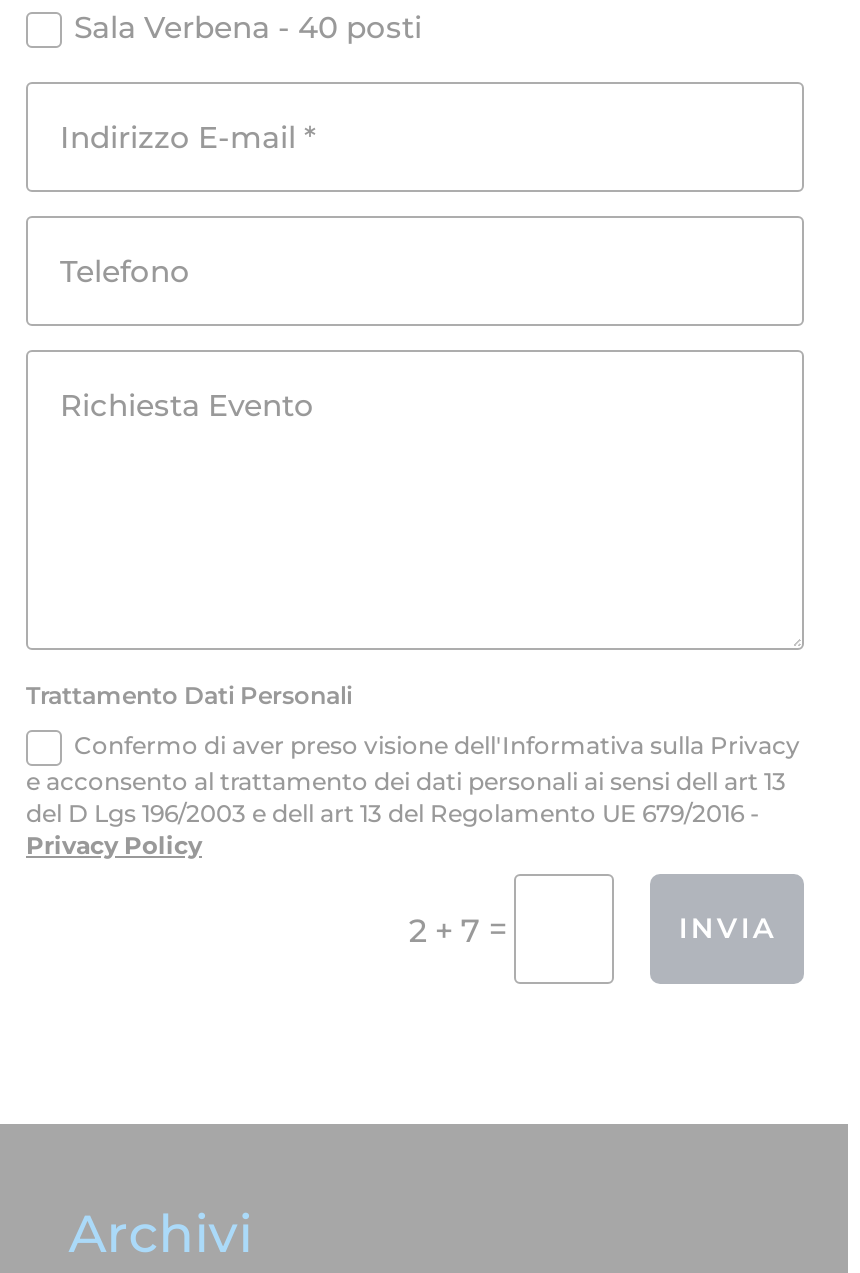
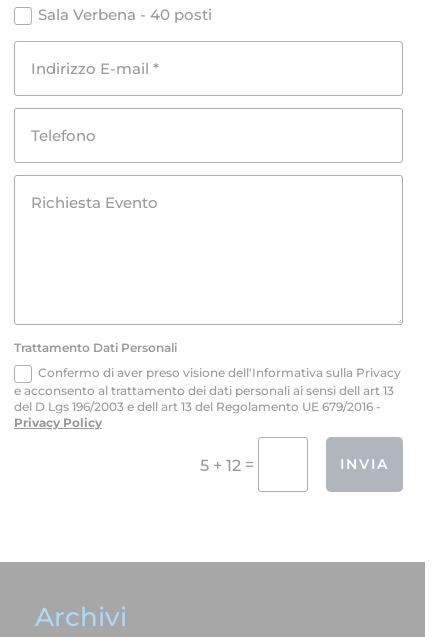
- 2 + 7 =
+ 5 + 12 =
